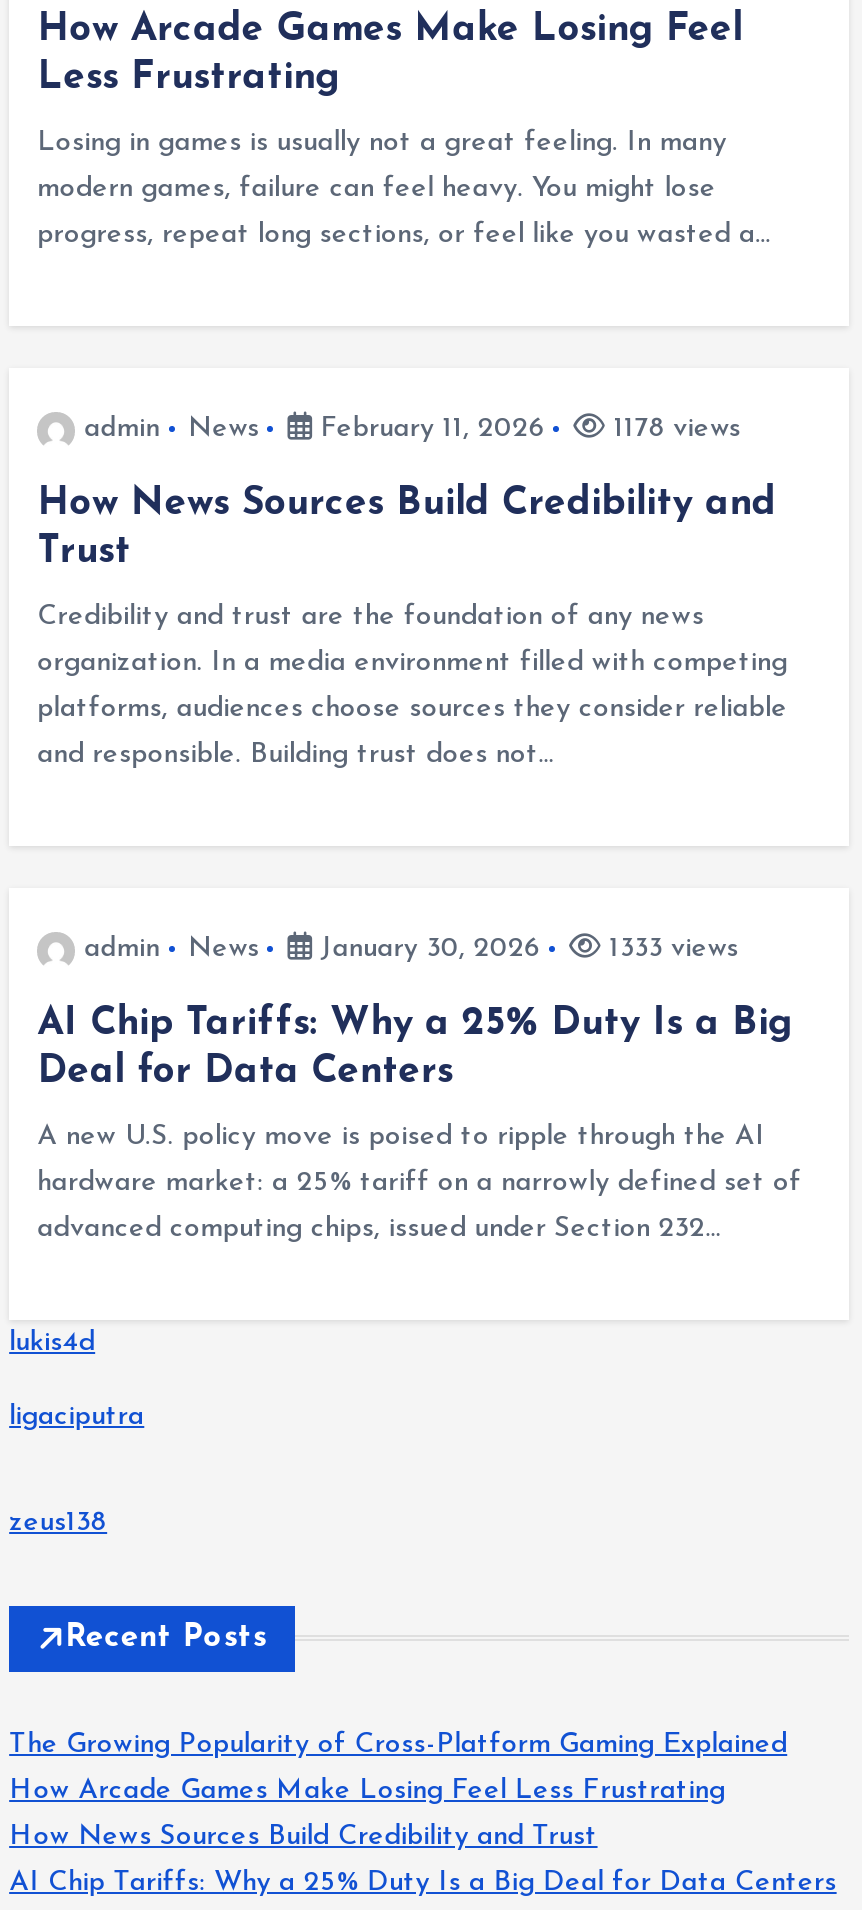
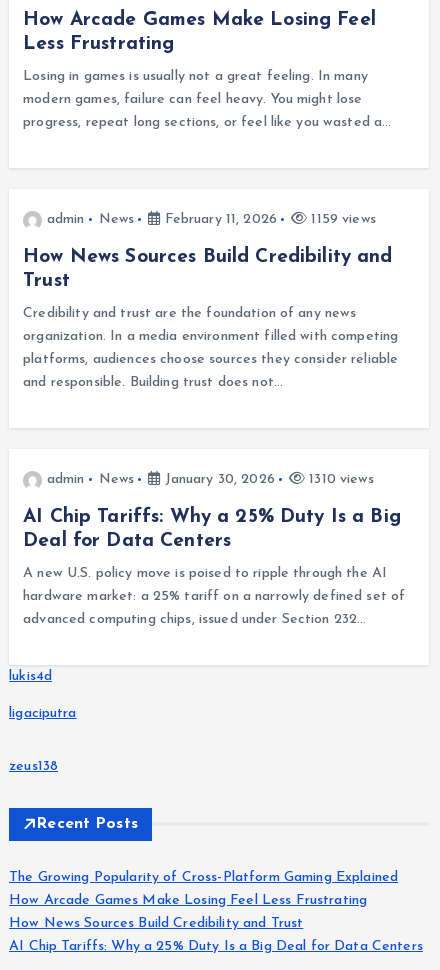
- 1178 views
+ 1159 views

- 1333 views
+ 1310 views
